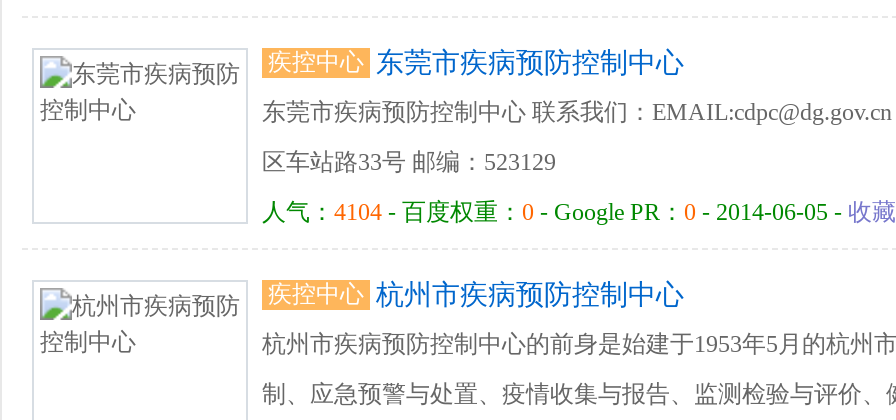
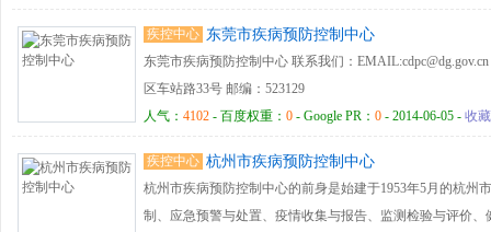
- 人气：4104 - 百度权重：0 - Google PR：0 - 2014-06-05 -收藏
+ 人气：4102 - 百度权重：0 - Google PR：0 - 2014-06-05 -收藏
